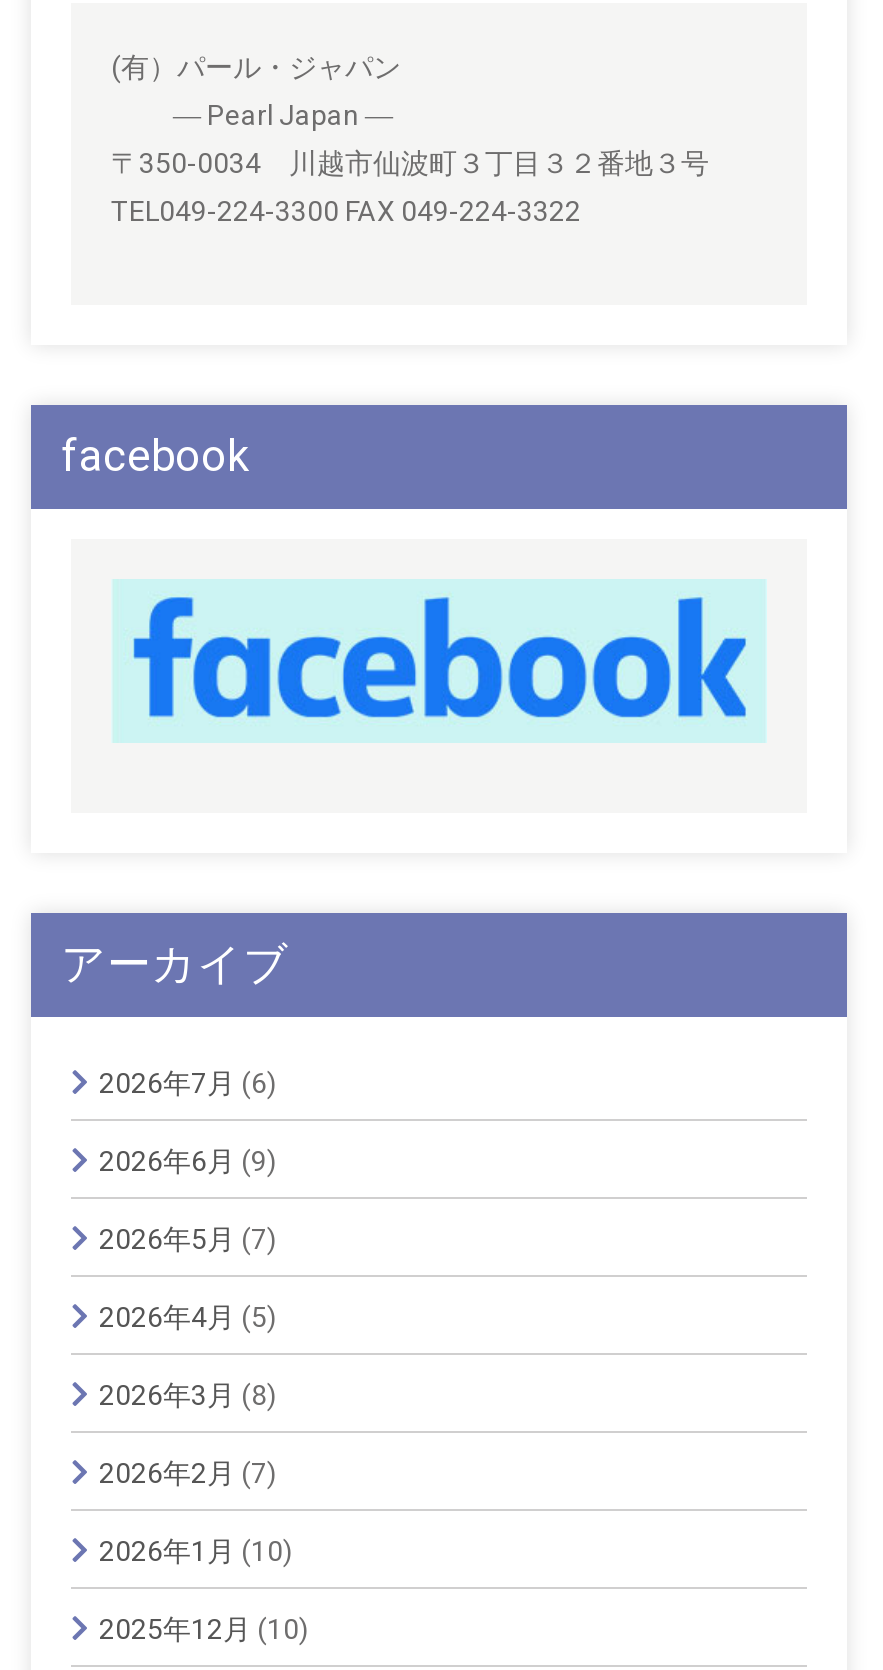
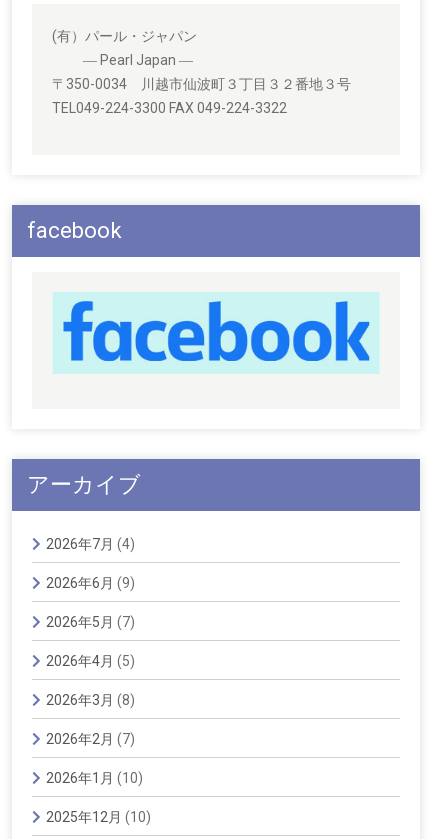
- 2026年7月(6)
+ 2026年7月(4)
